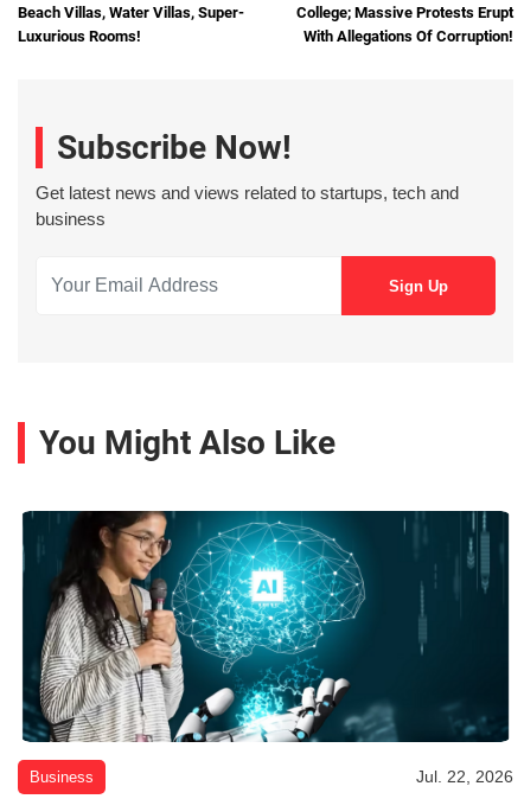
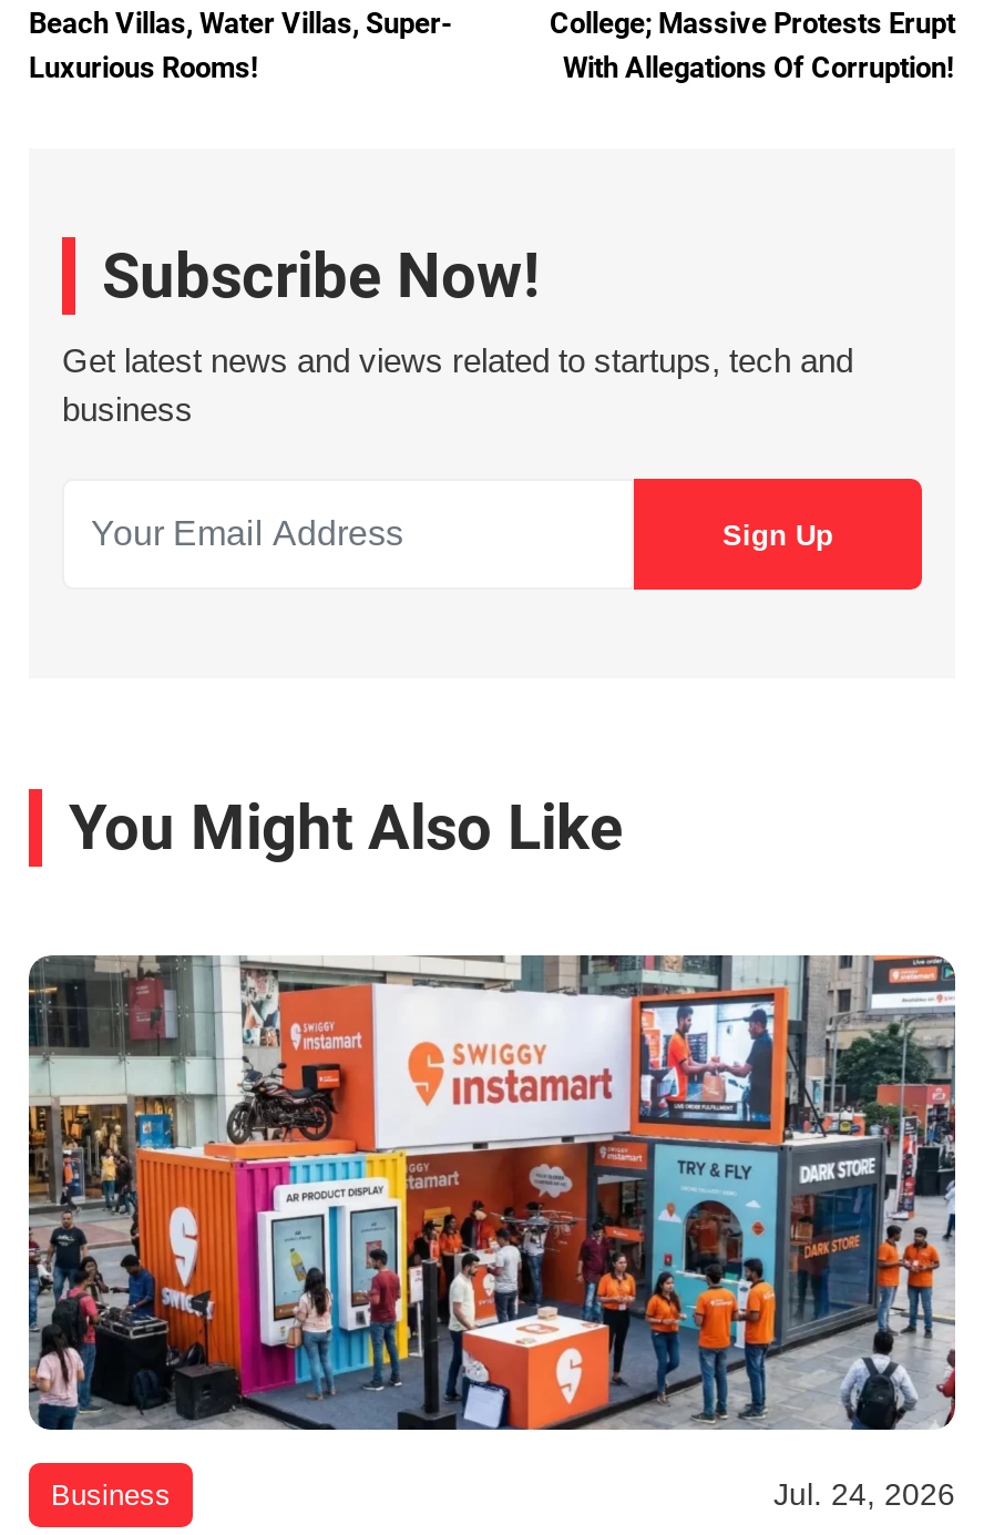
- [image]
- Jul. 22, 2026
+ [image]
+ Jul. 24, 2026
